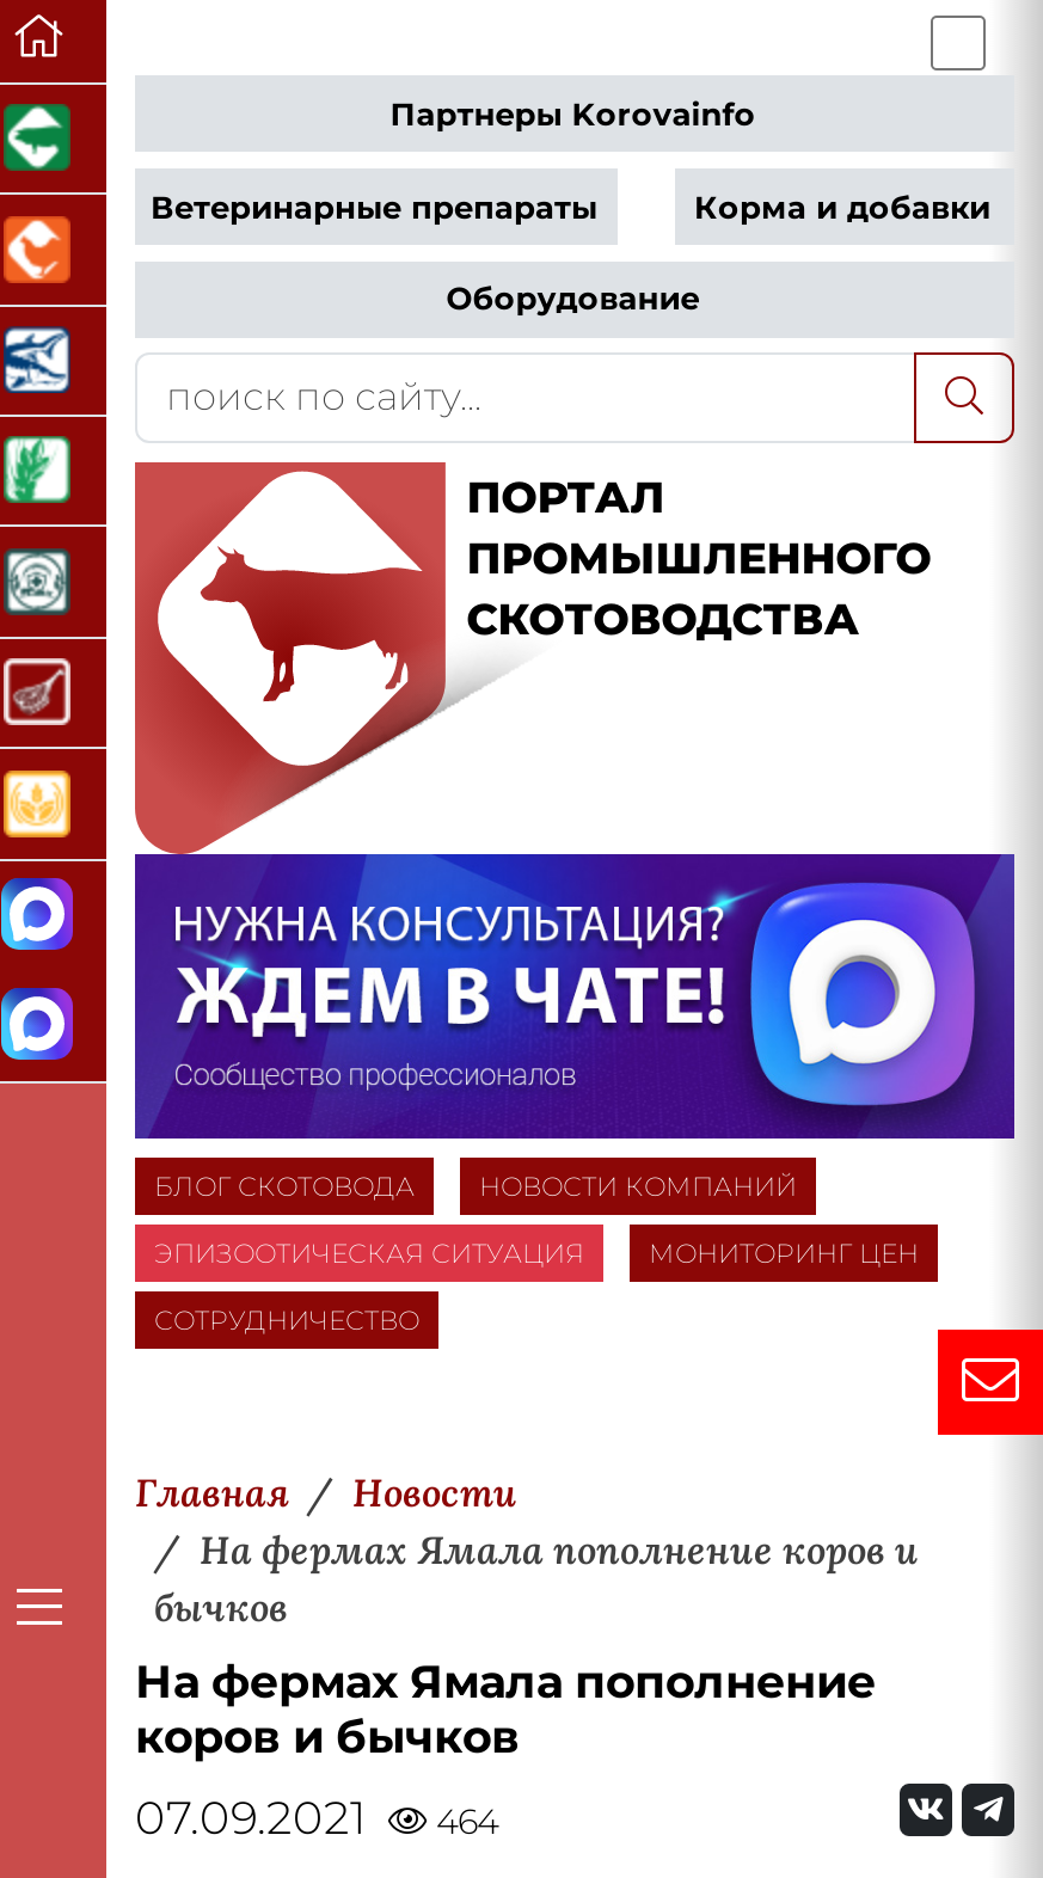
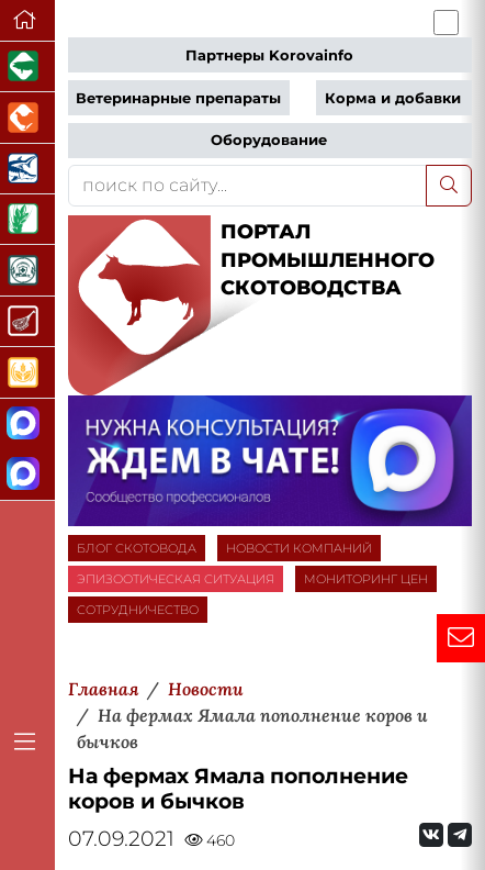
- 07.09.2021 464
+ 07.09.2021 460
